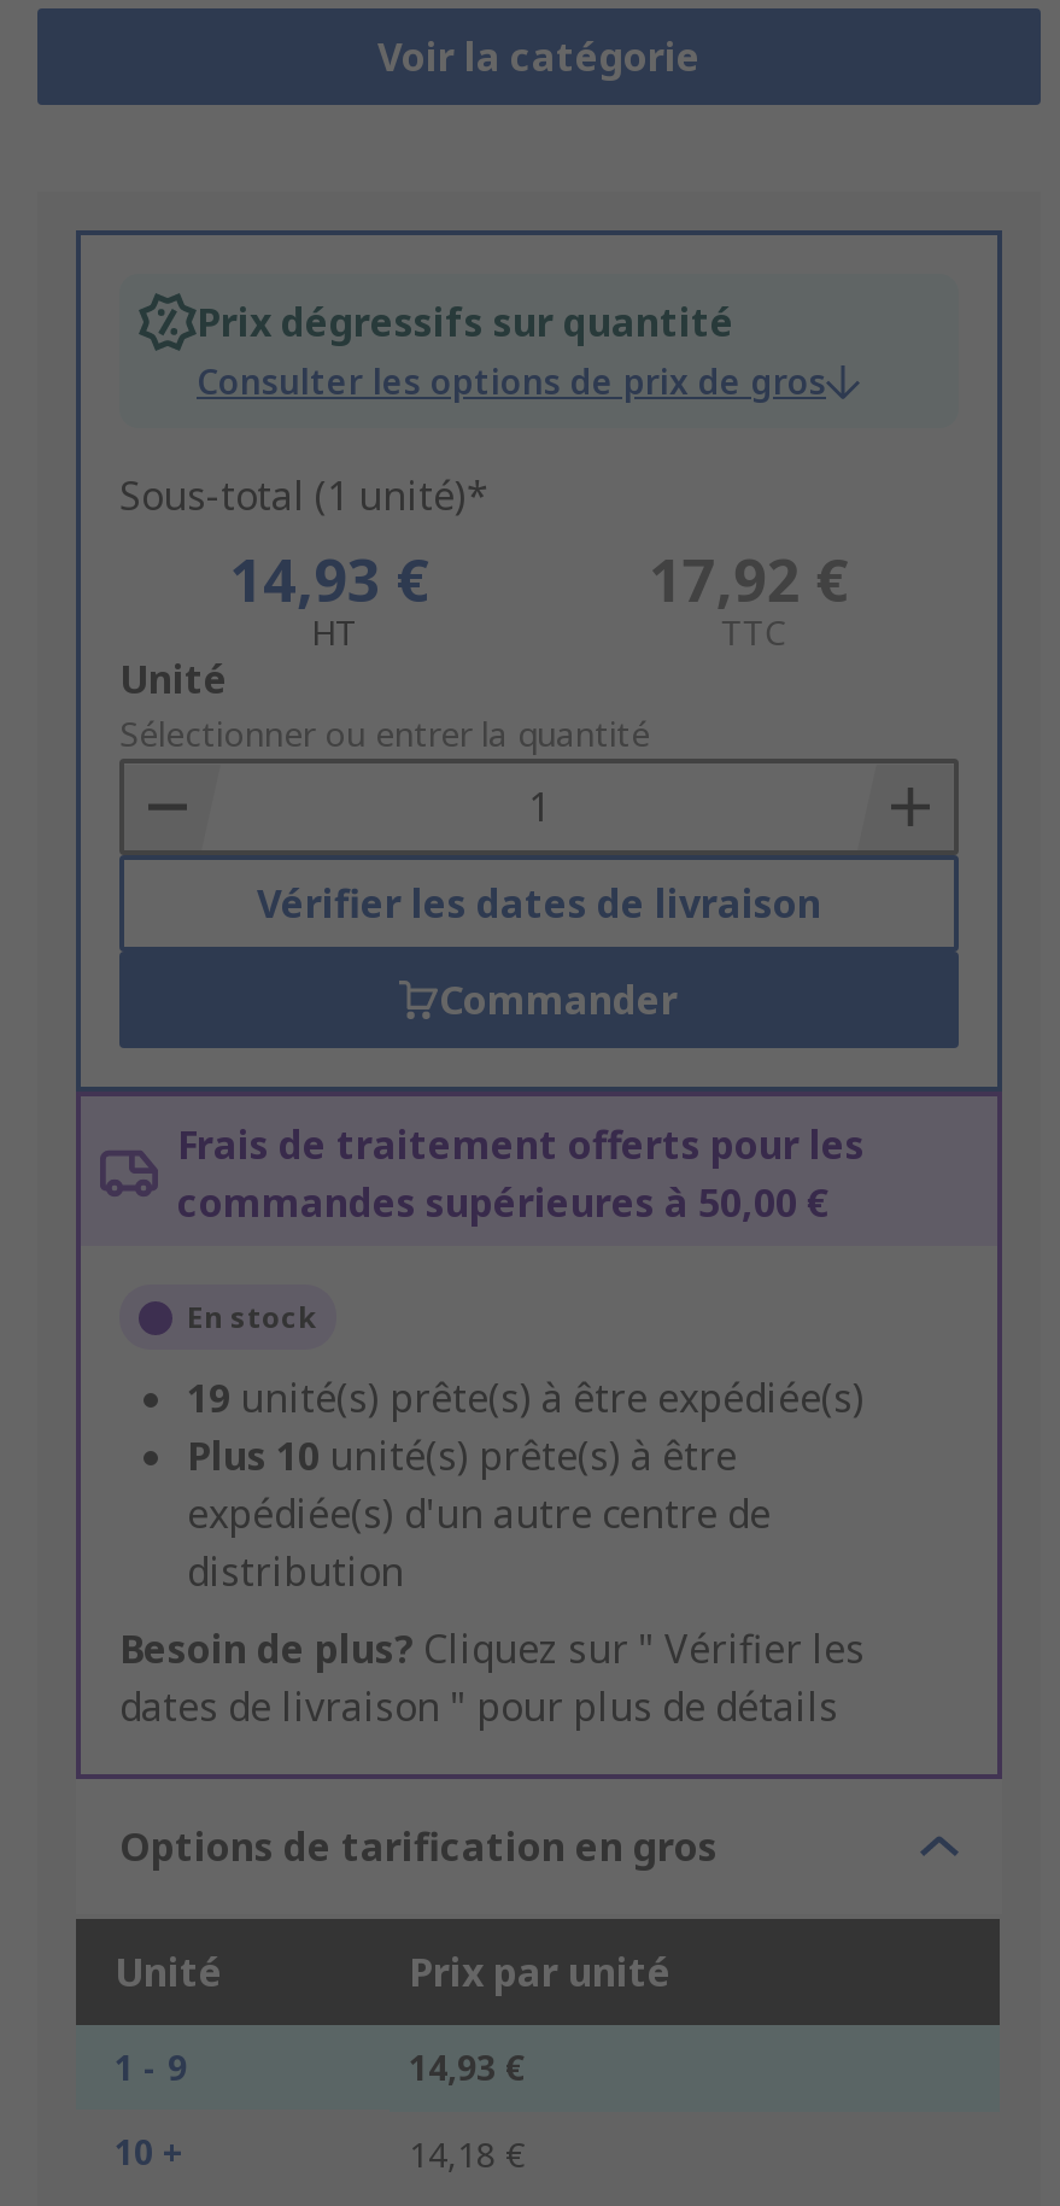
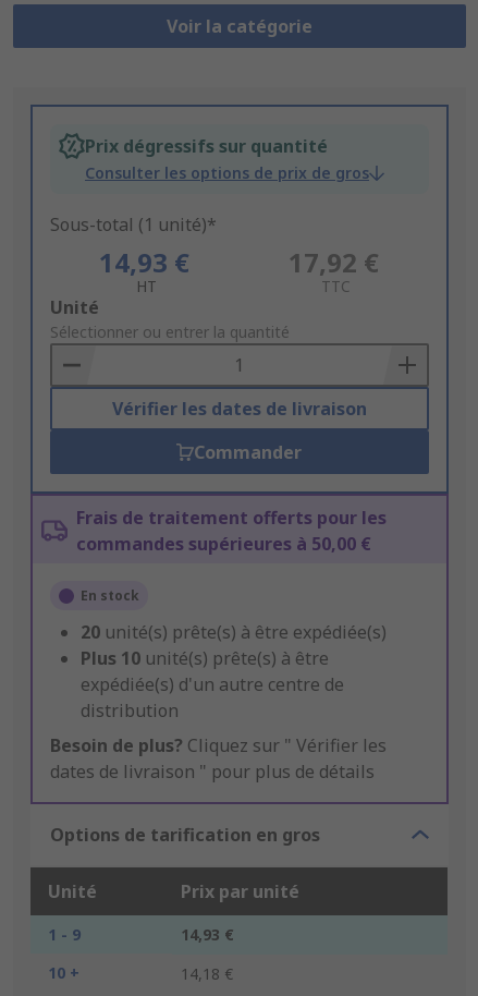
- 19 unité(s) prête(s) à être expédiée(s)
+ 20 unité(s) prête(s) à être expédiée(s)
